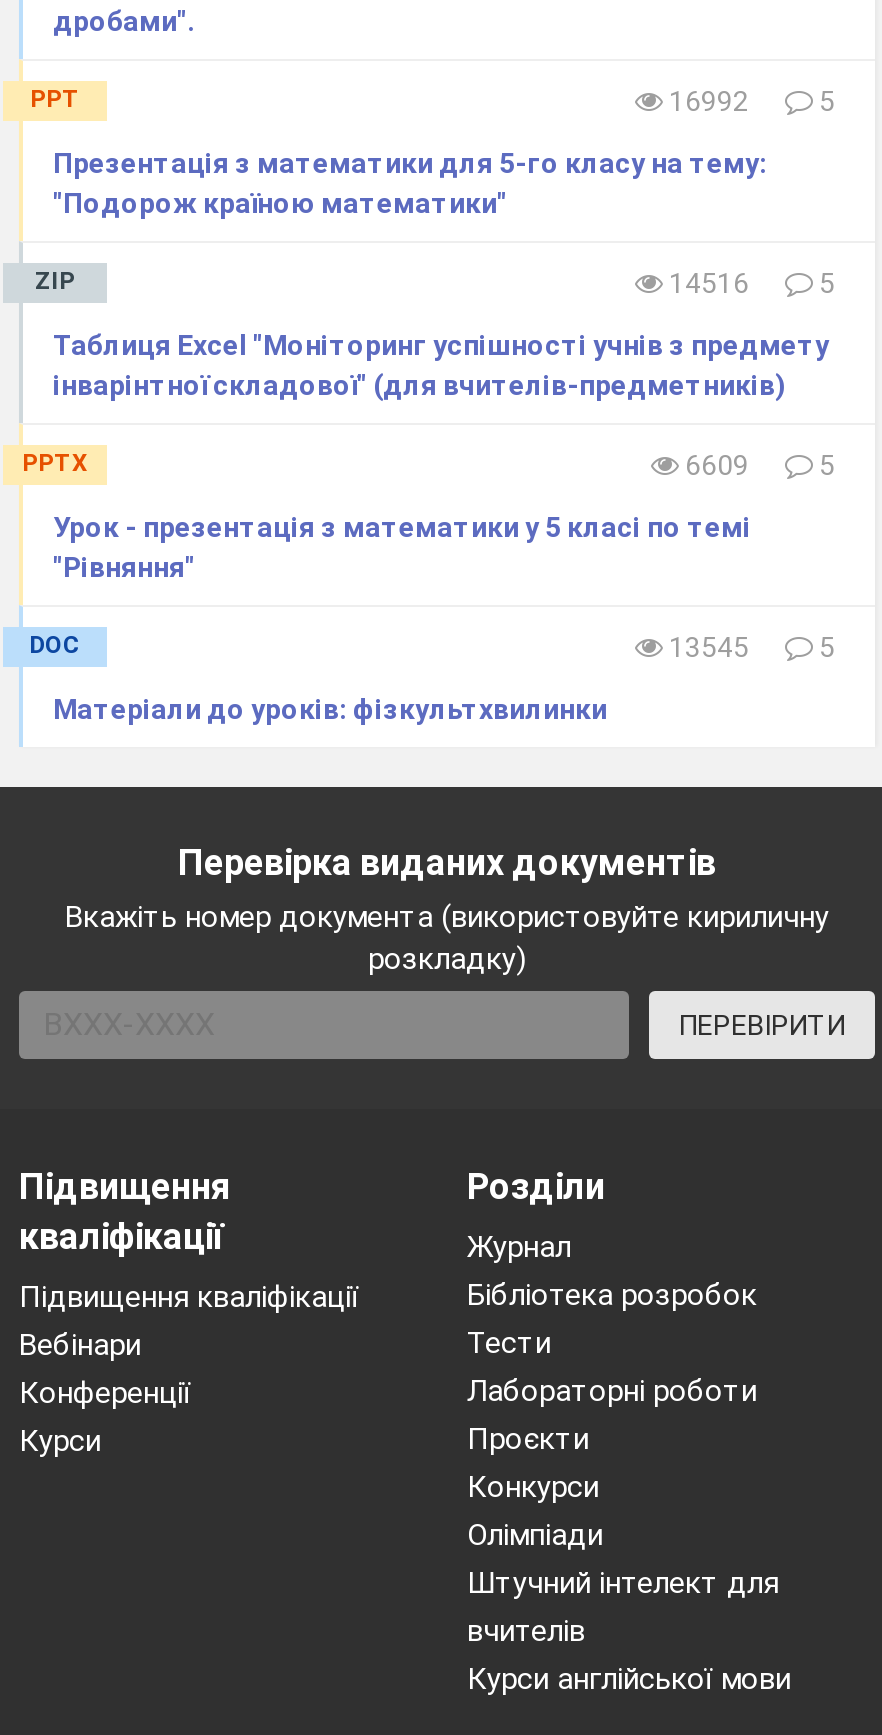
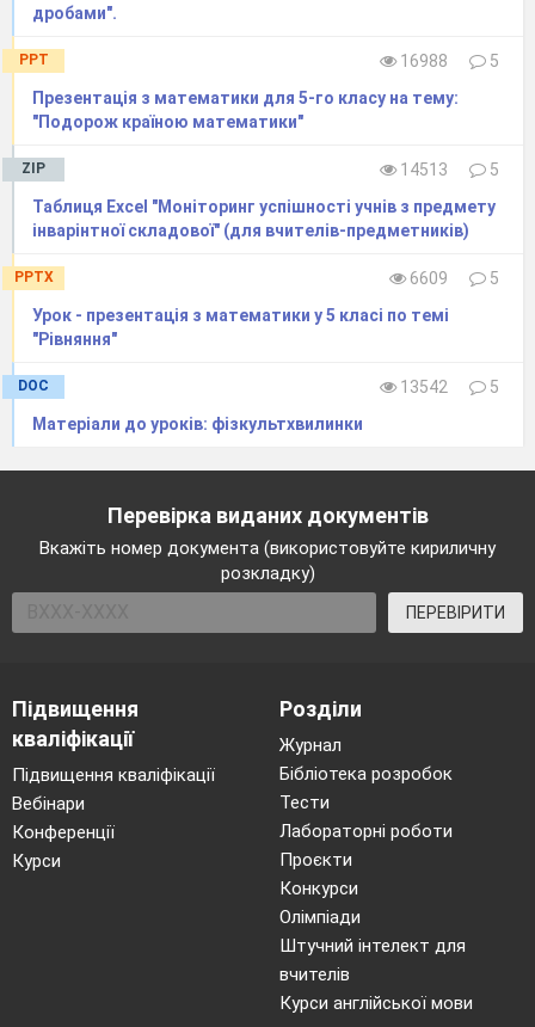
- 16992 5
+ 16988 5

- 14516 5
+ 14513 5

- 13545 5
+ 13542 5
